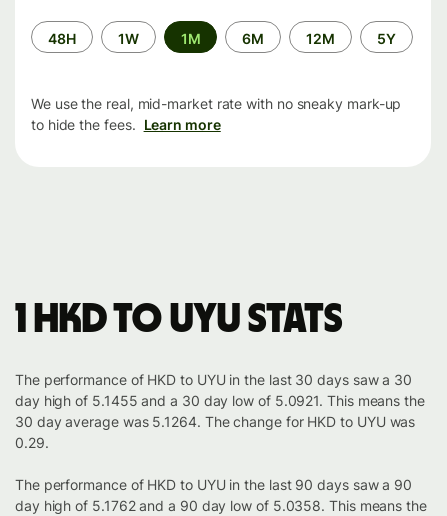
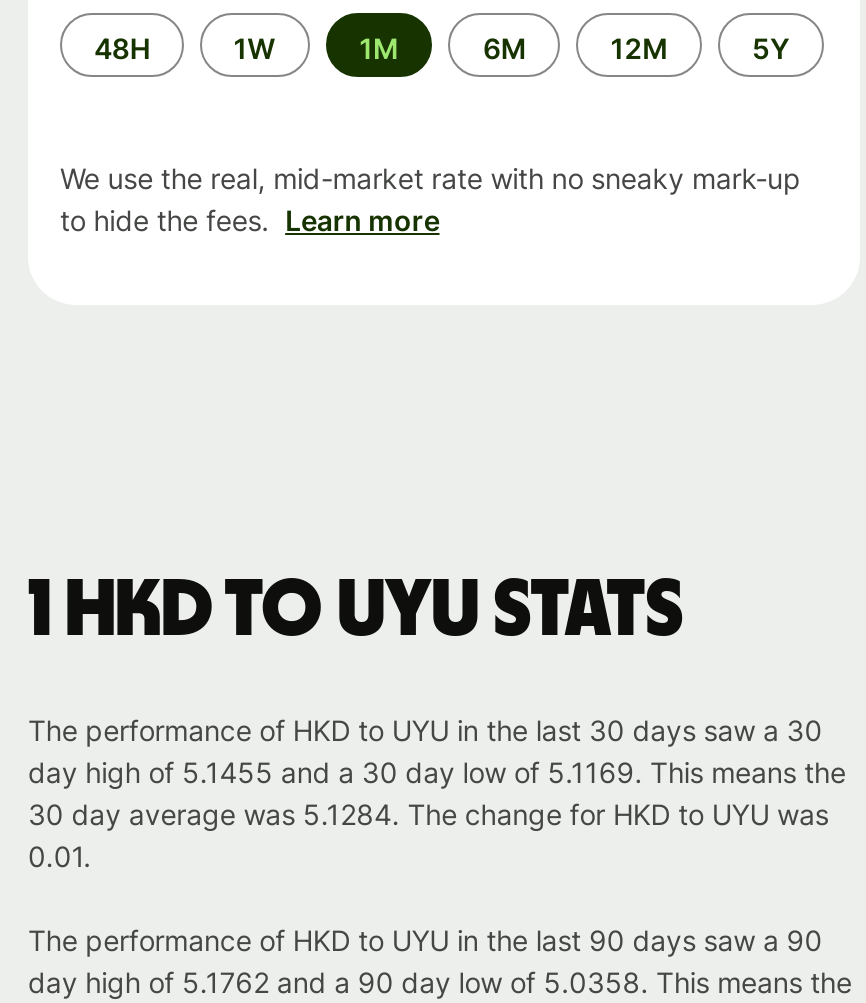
- day high of 5.1455 and a 30 day low of 5.0921. This means the
+ day high of 5.1455 and a 30 day low of 5.1169. This means the

- 30 day average was 5.1264. The change for HKD to UYU was
+ 30 day average was 5.1284. The change for HKD to UYU was

- 0.29.
+ 0.01.
